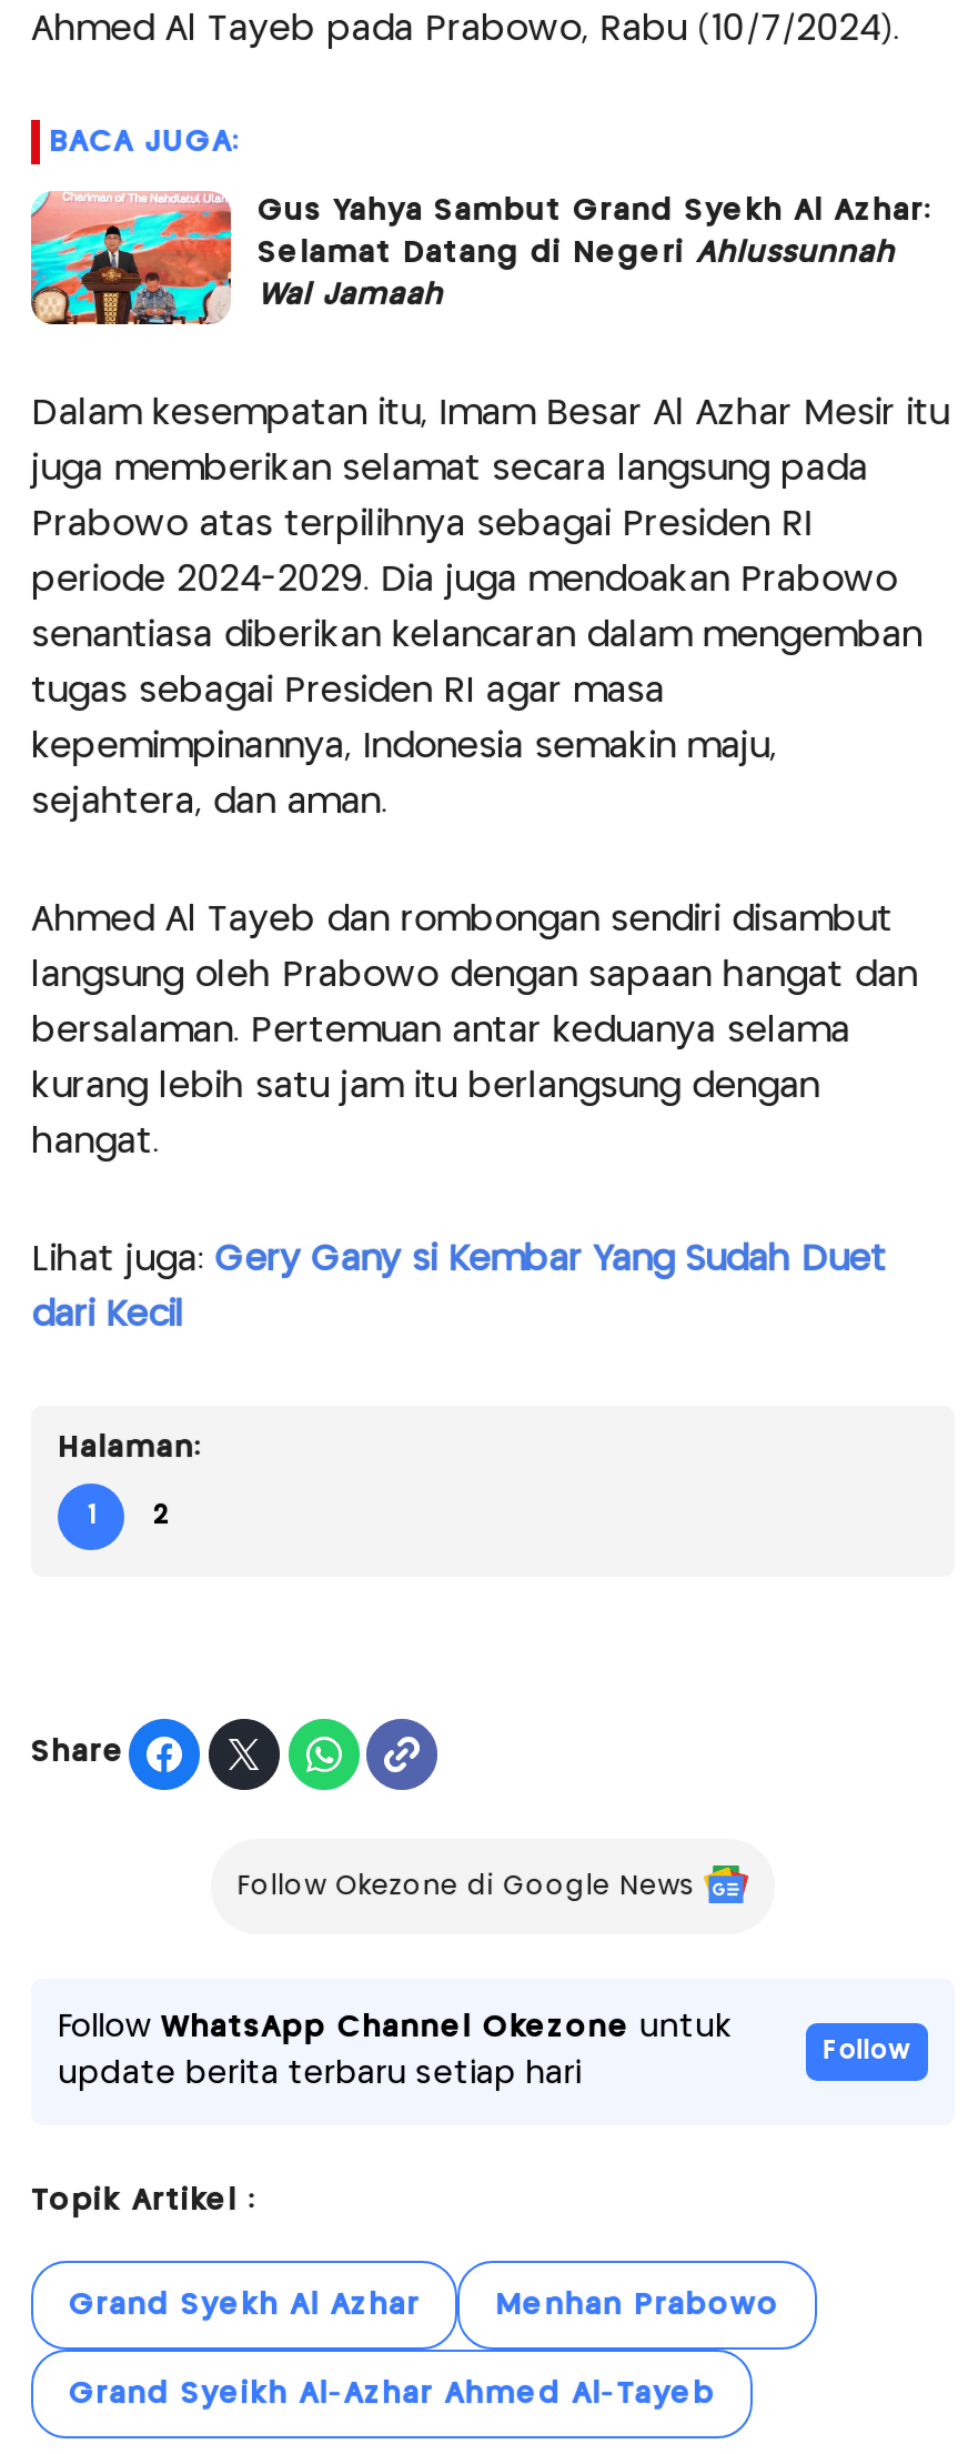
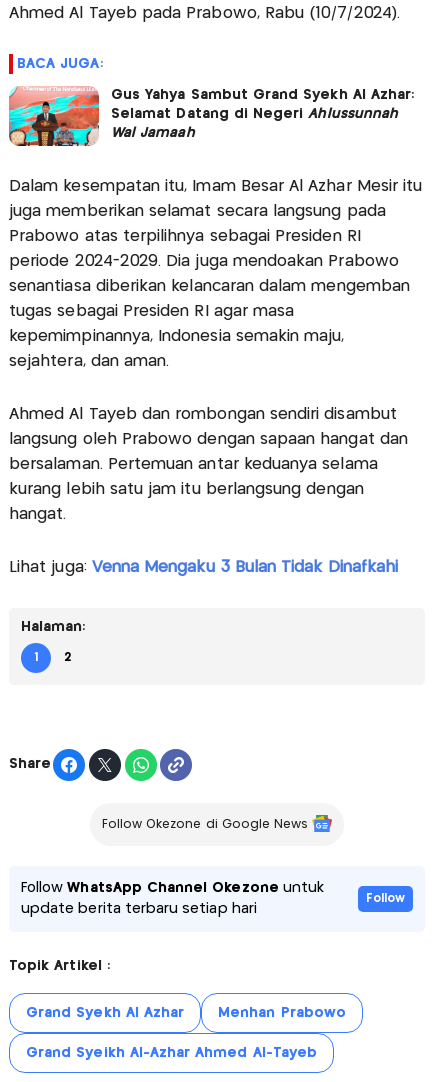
- Lihat juga: Gery Gany si Kembar Yang Sudah Duet
- dari Kecil
+ Lihat juga: Venna Mengaku 3 Bulan Tidak Dinafkahi
